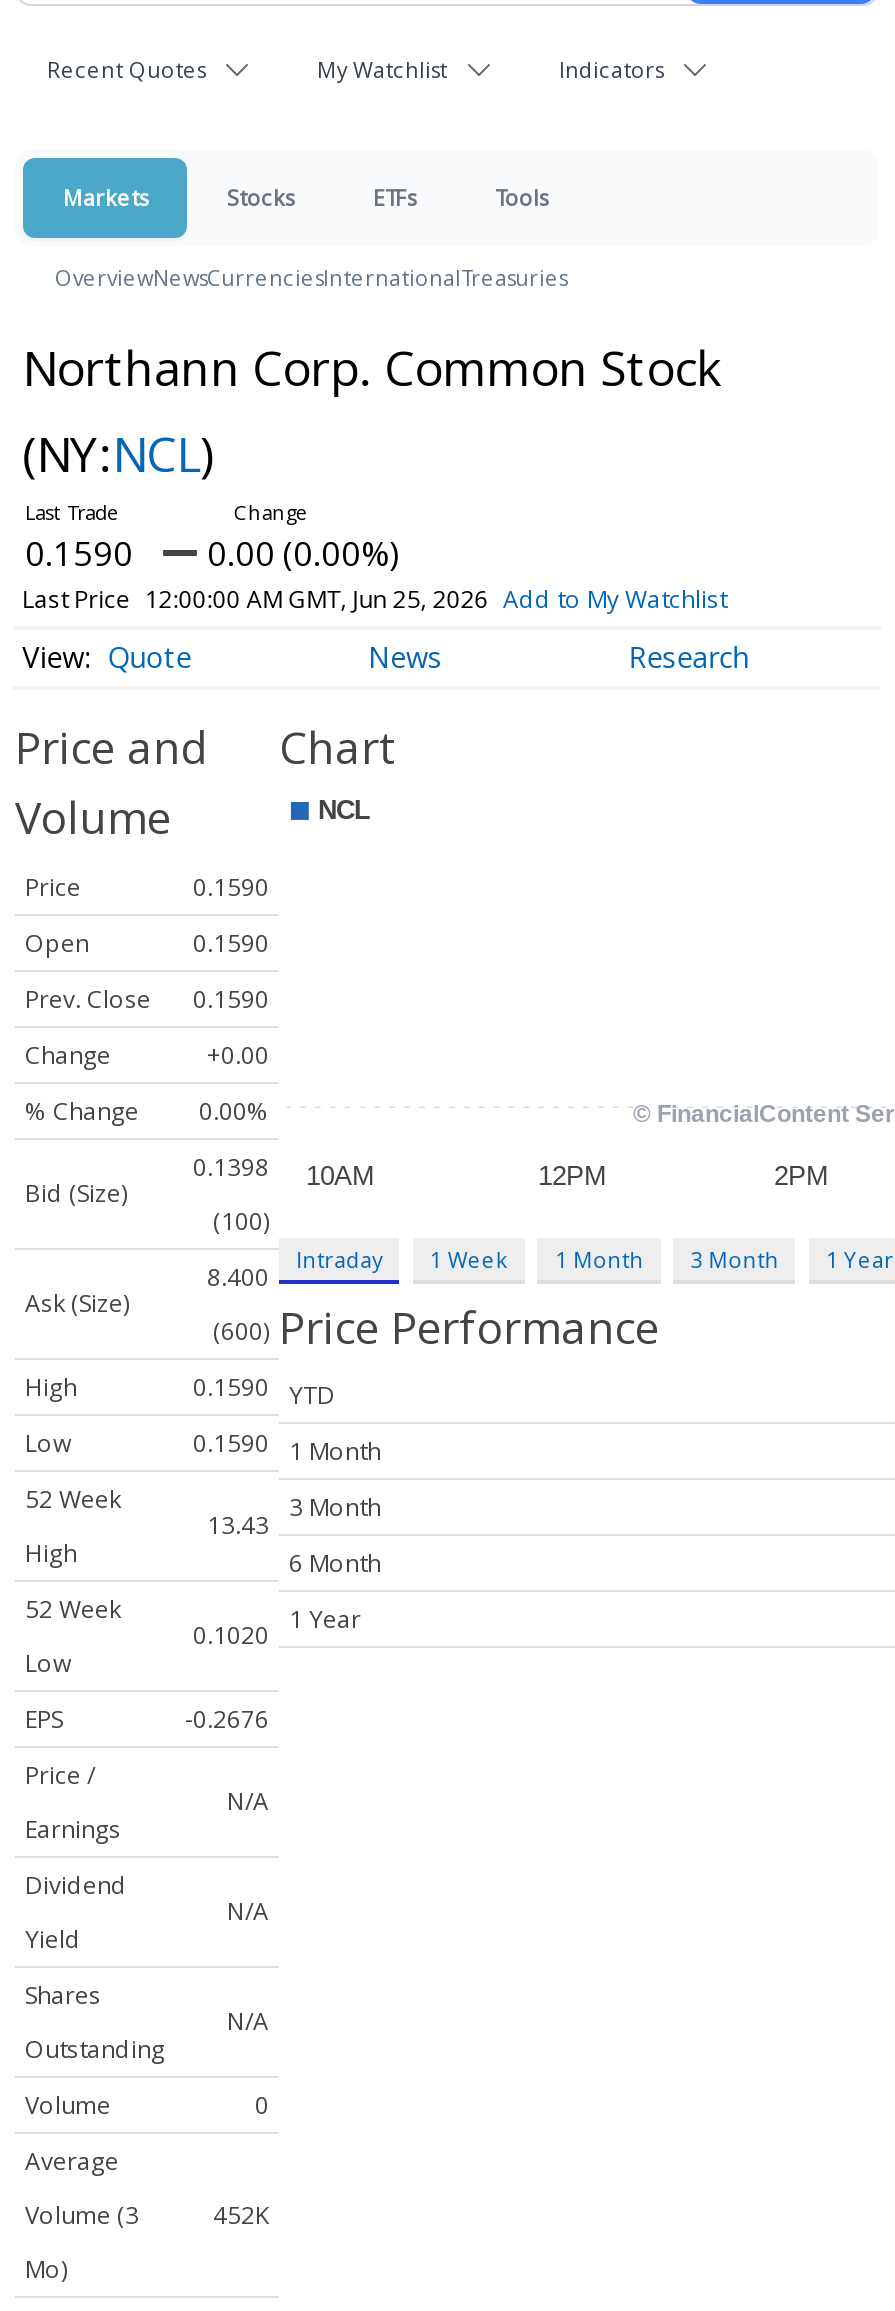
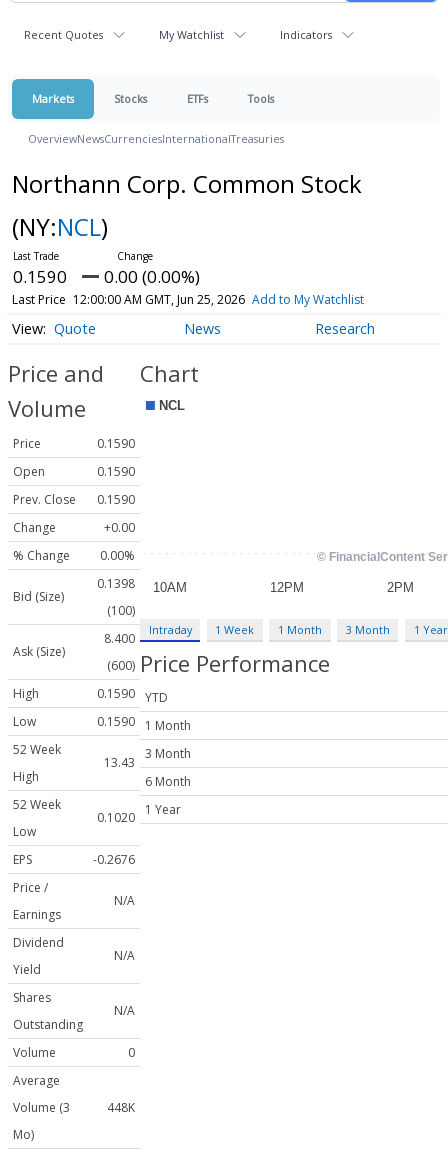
- 452K
+ 448K
